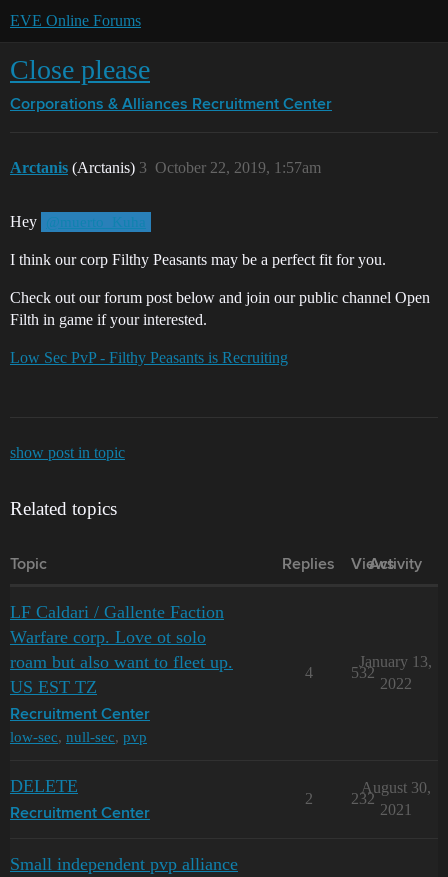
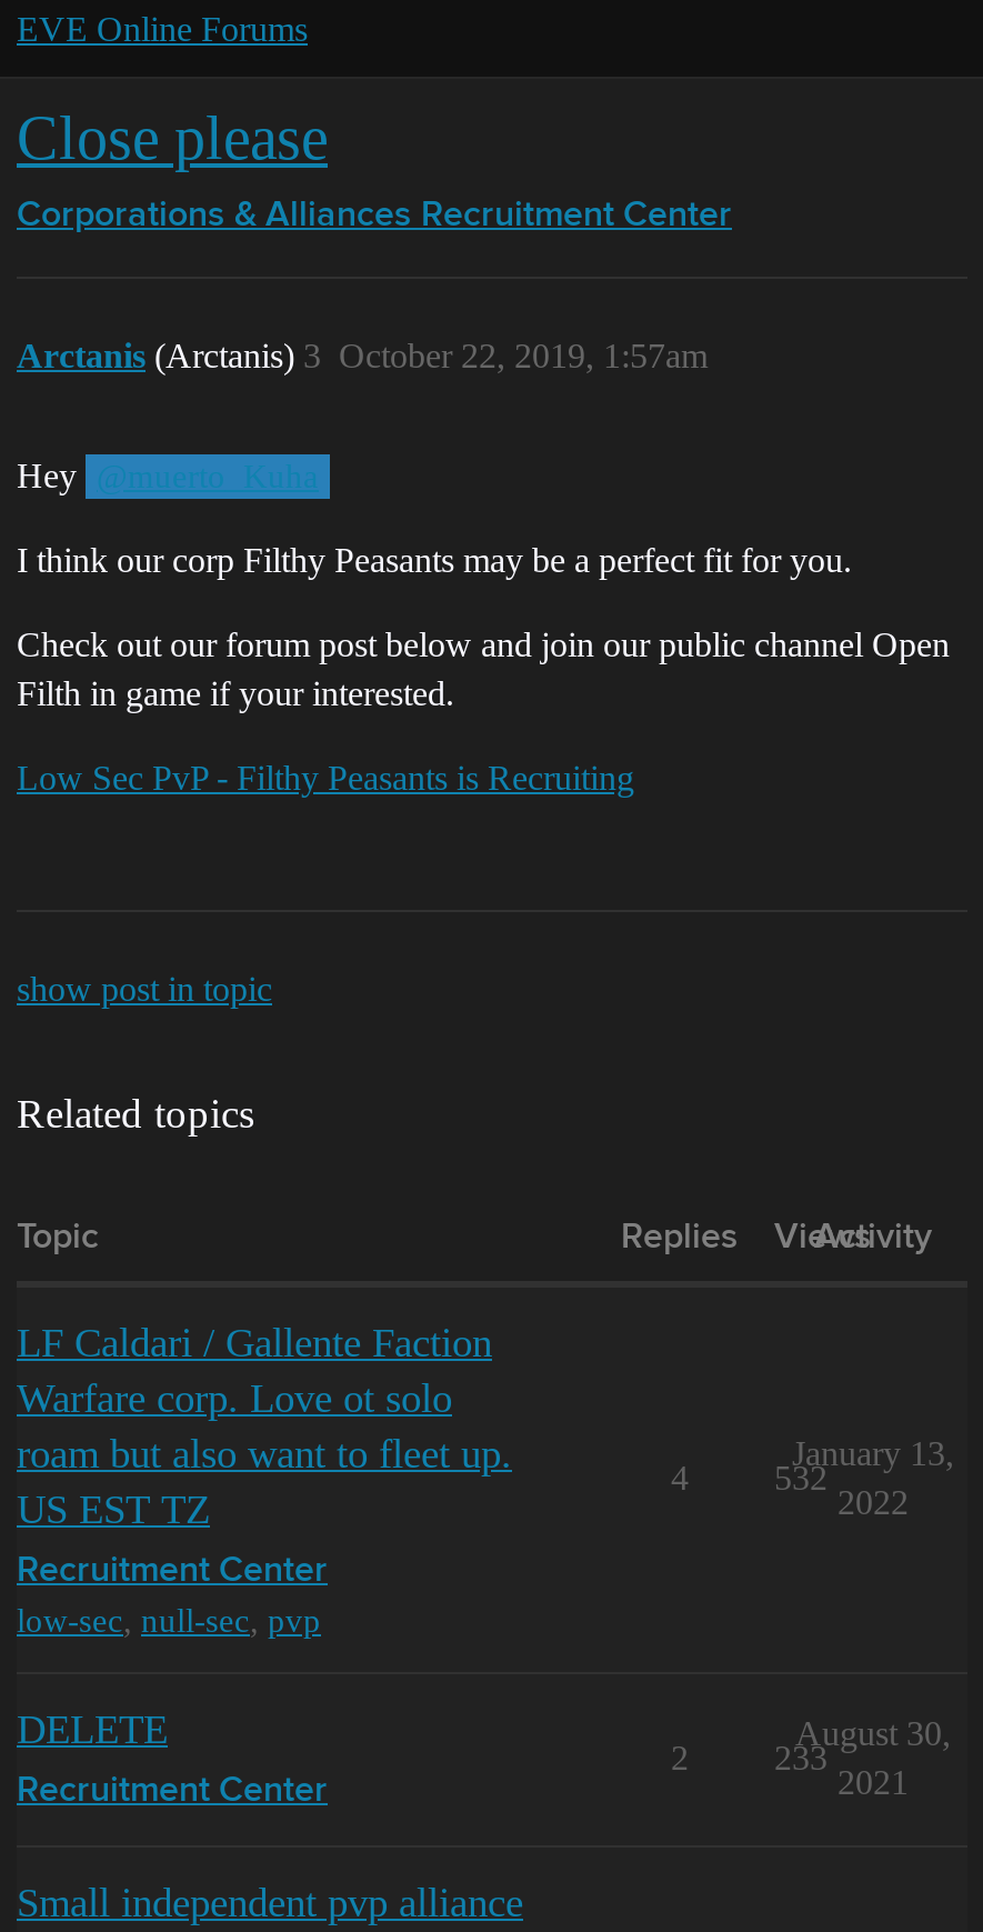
- 232
+ 233
